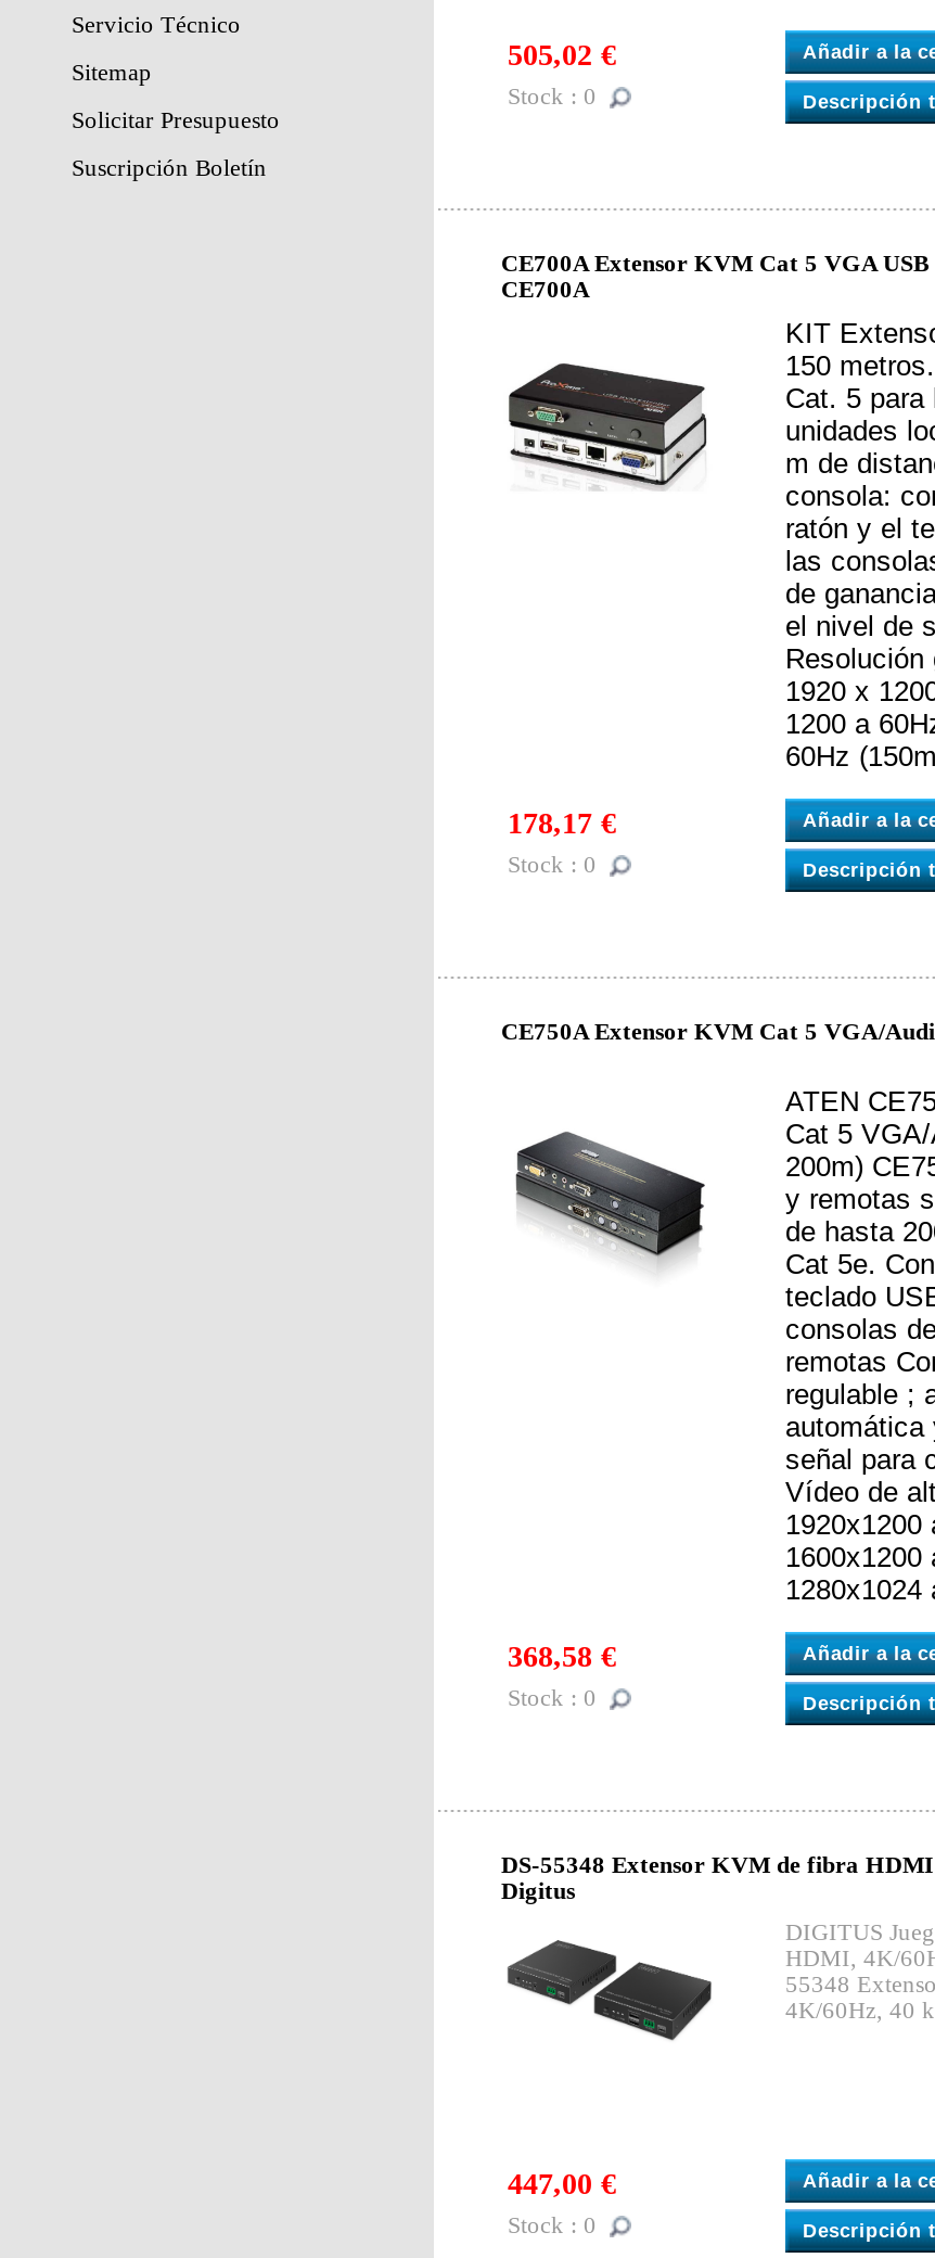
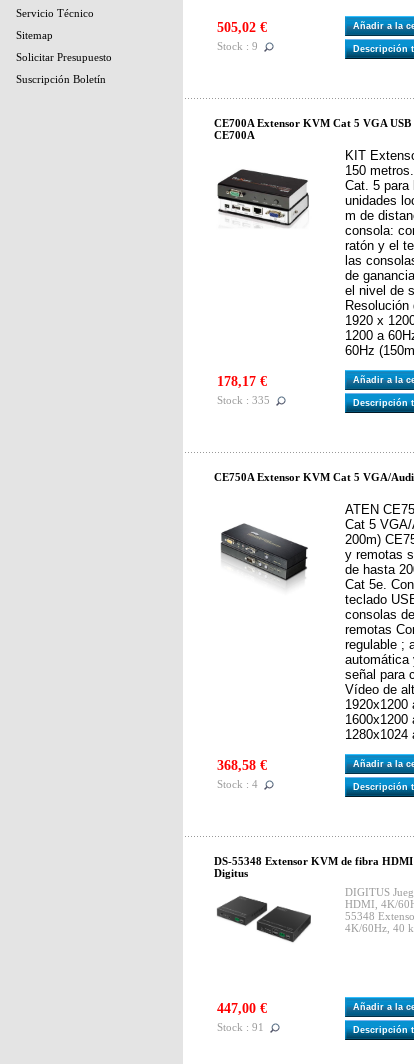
- Stock : 0
+ Stock : 9

- Stock : 0
+ Stock : 335

- Stock : 0
+ Stock : 4

- Stock : 0
+ Stock : 91
